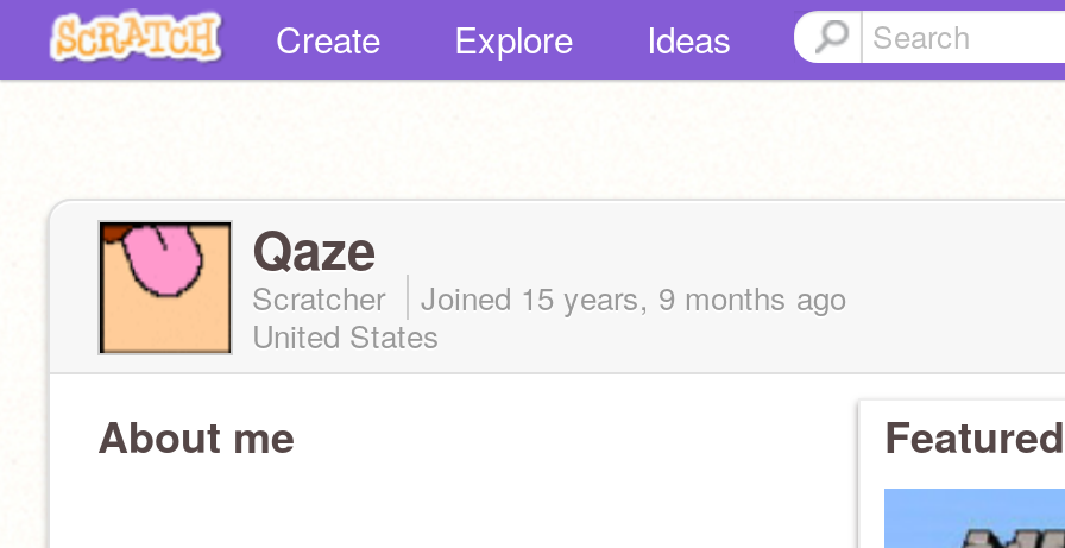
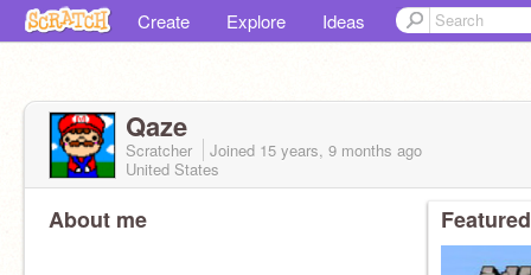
- [image]
+ [image]
